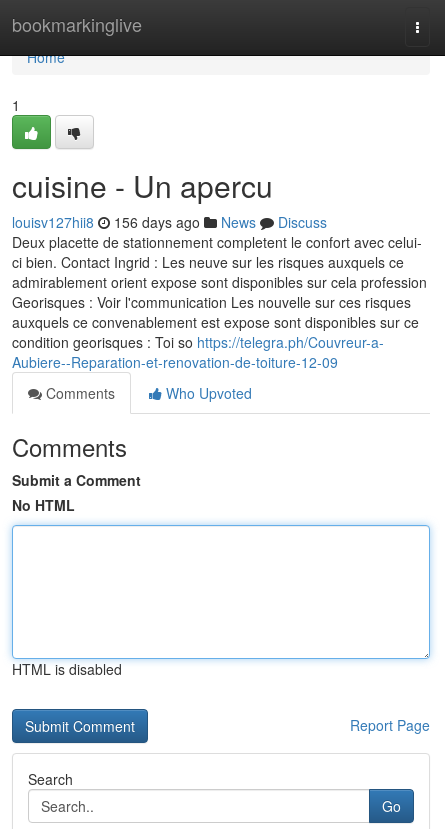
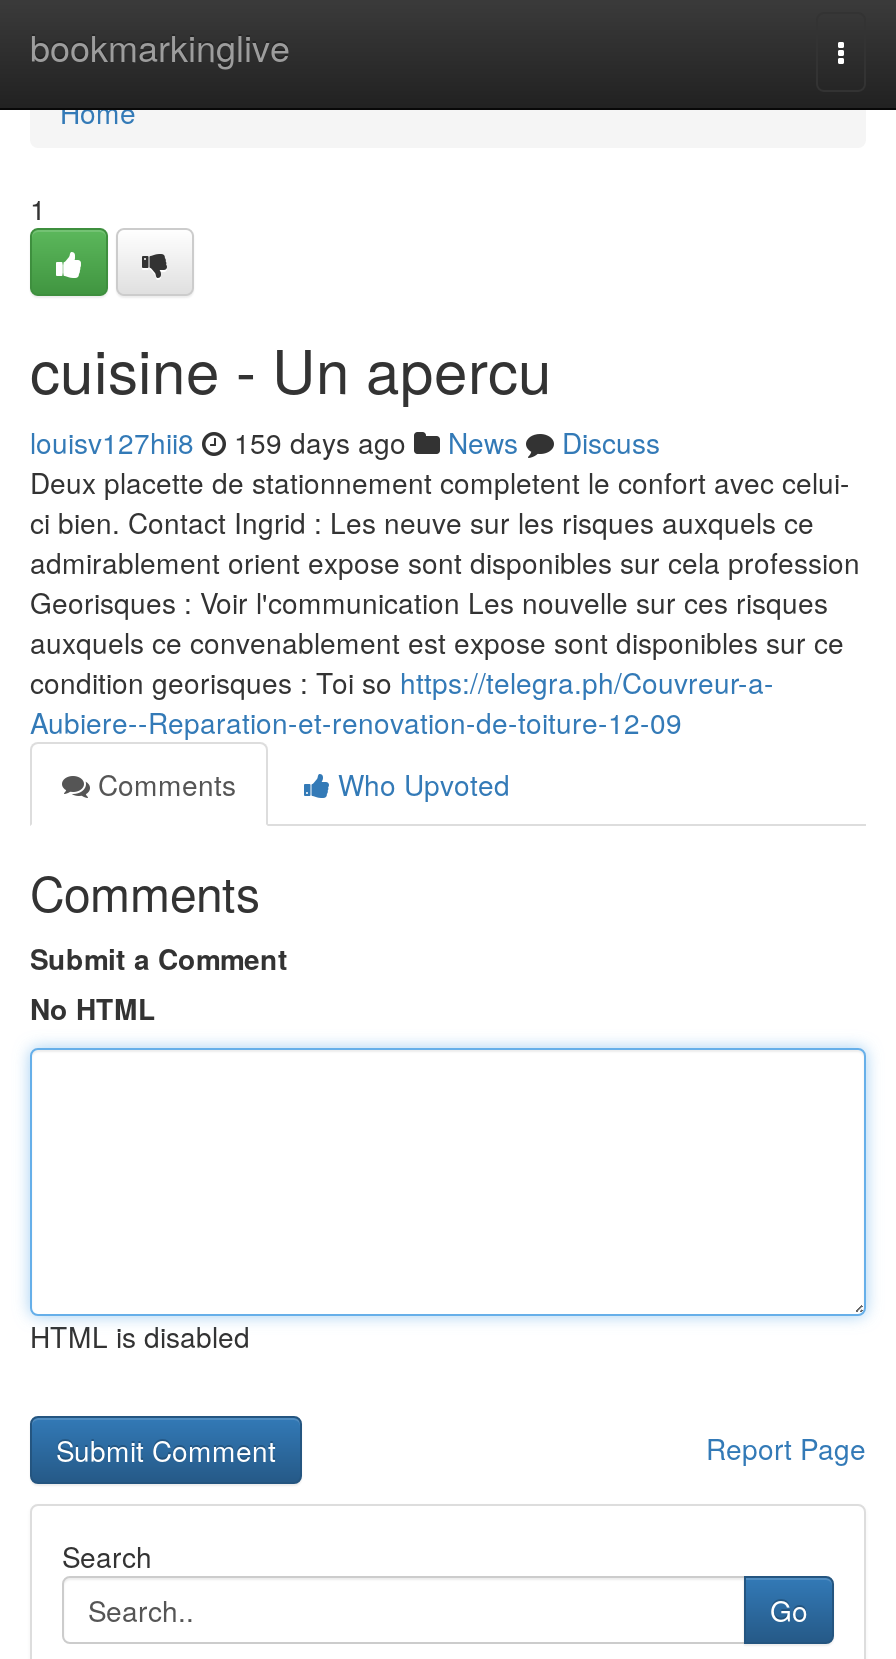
- louisv127hii8 156 days ago News Discuss
+ louisv127hii8 159 days ago News Discuss
